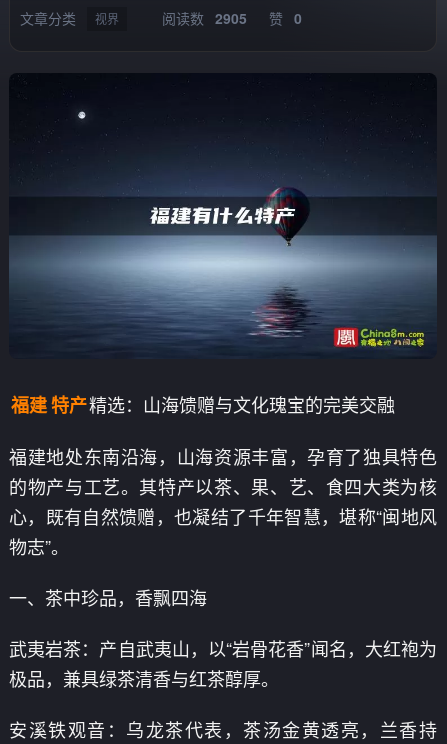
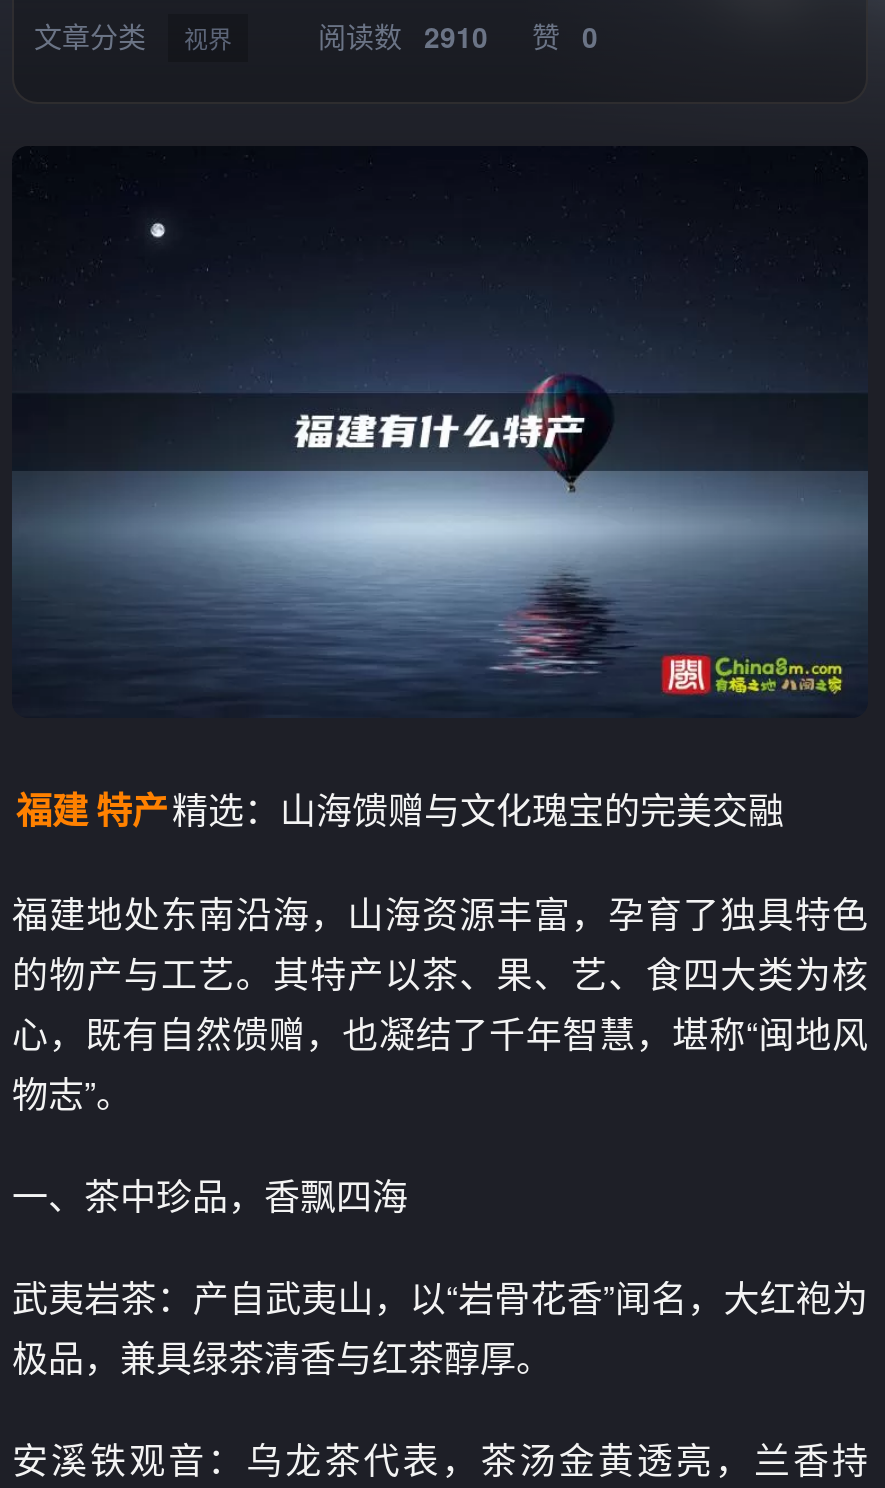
- 阅读数 2905 赞 0
+ 阅读数 2910 赞 0
